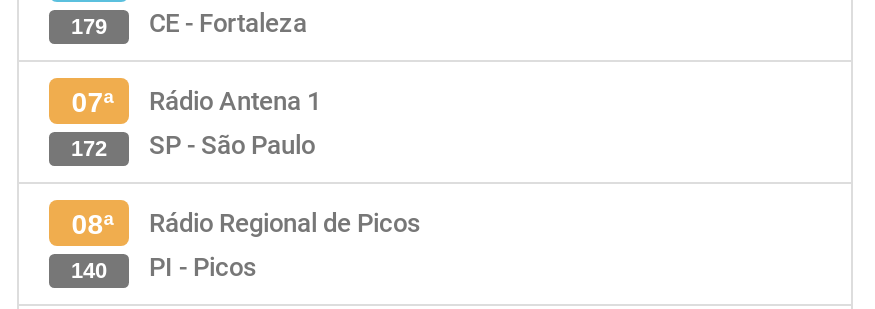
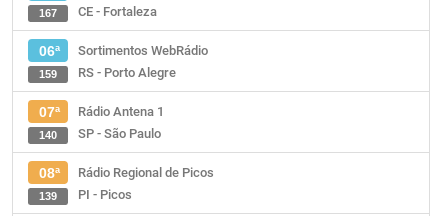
- 179
+ 167
+ 06ª
+ Sortimentos WebRádio
+ RS - Porto Alegre
+ 159

- 172 SP - São Paulo
+ 140 SP - São Paulo

- 140 PI - Picos
+ 139 PI - Picos
